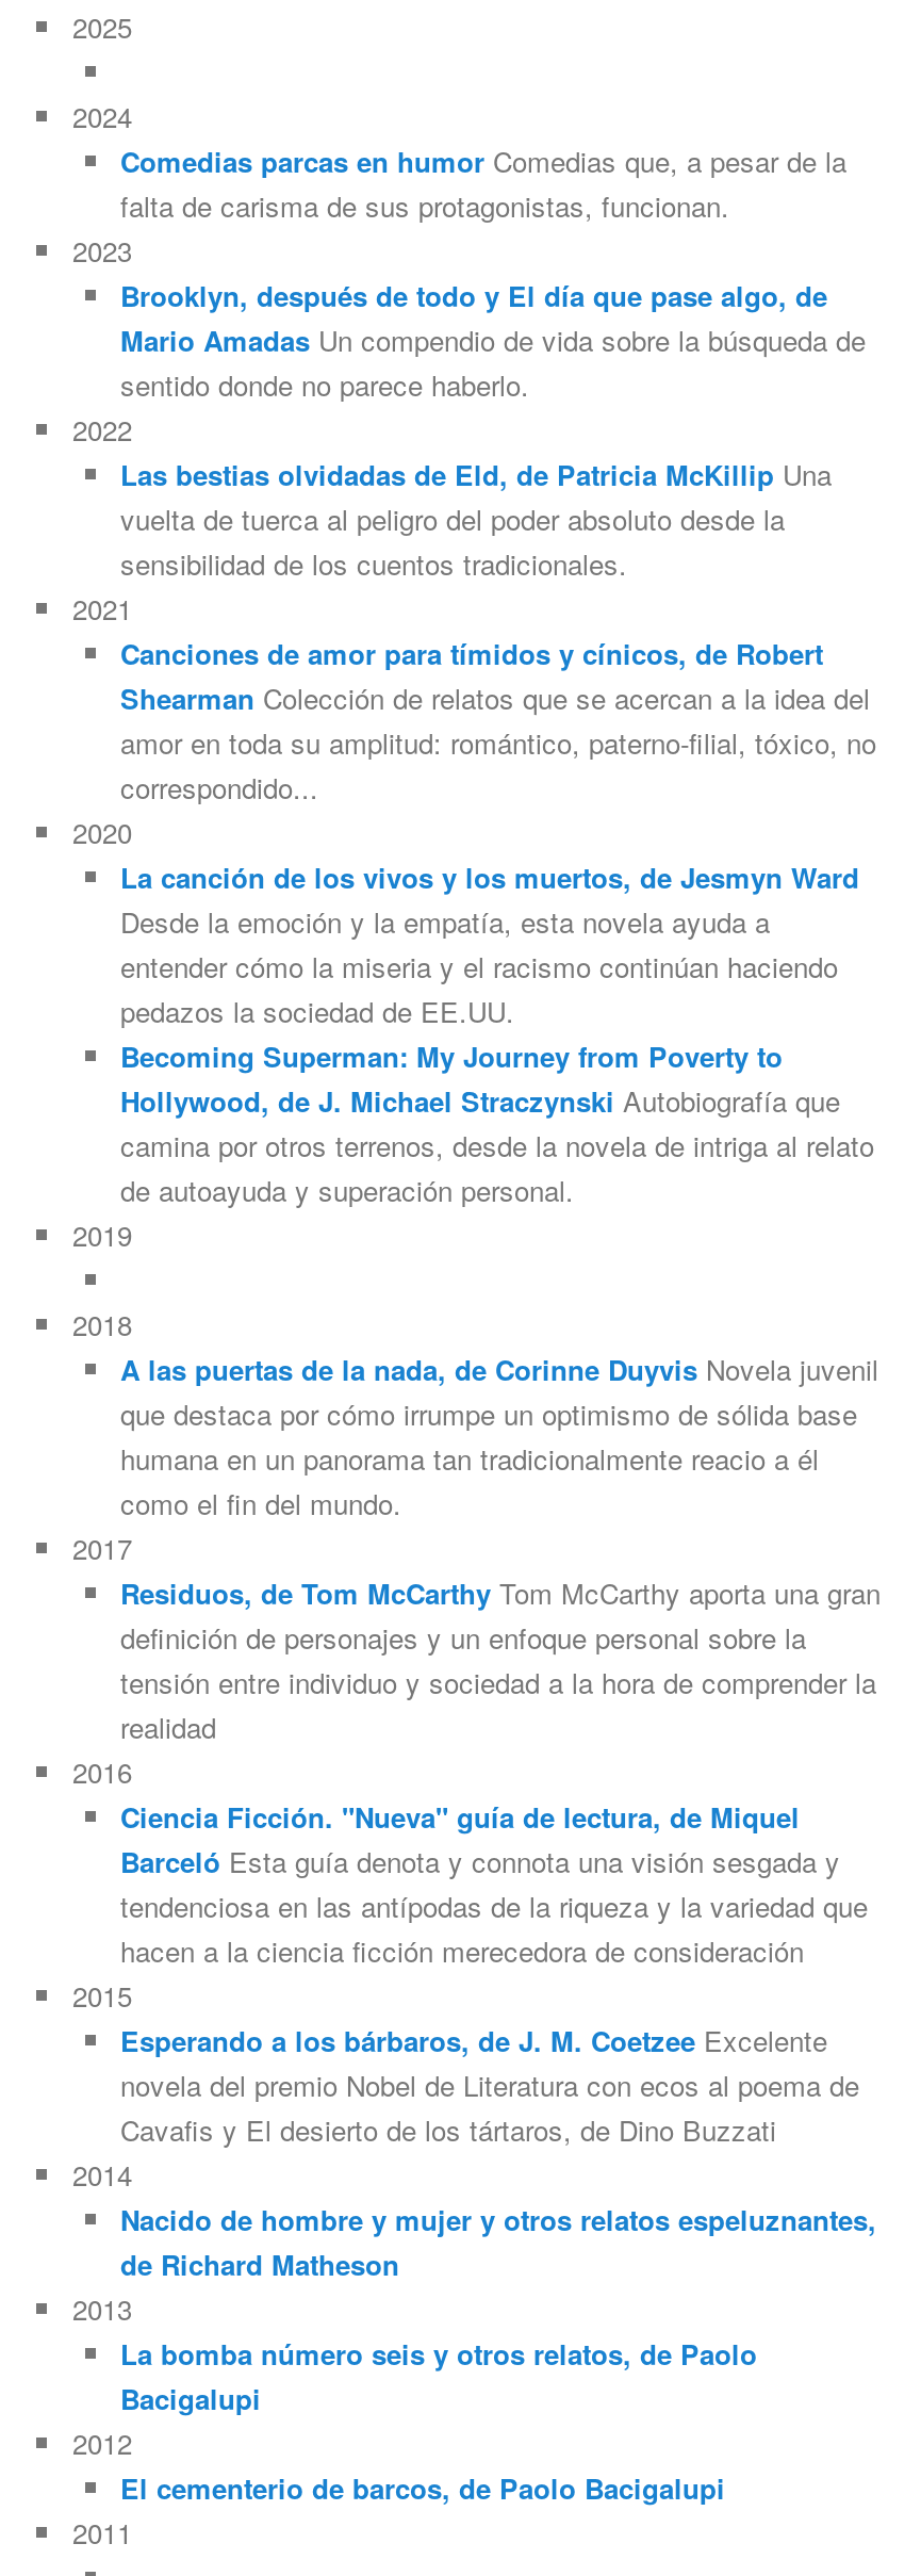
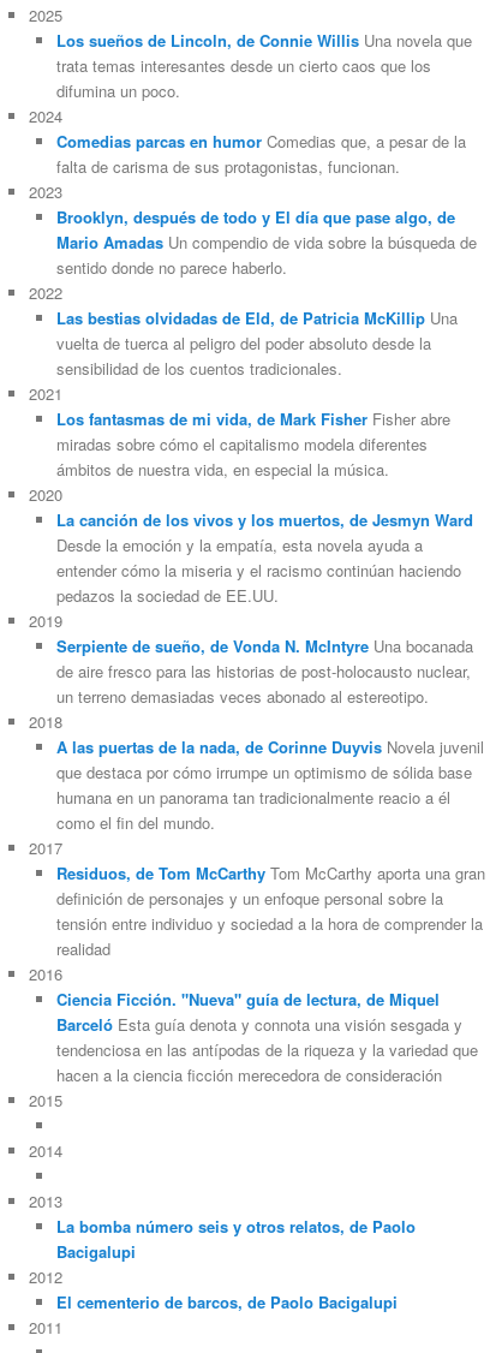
+ Los sueños de Lincoln, de Connie Willis Una novela que
+ trata temas interesantes desde un cierto caos que los
+ difumina un poco.

moved down: 2024 | Comedias parcas en humor Comedias que, a pesar de la | falta de carisma de sus protagonistas, funcionan. | ... | sensibilidad de los cuentos tradicionales. | 2021

- Canciones de amor para tímidos y cínicos, de Robert
- Shearman Colección de relatos que se acercan a la idea del
- amor en toda su amplitud: romántico, paterno-filial, tóxico, no
- correspondido...
+ Los fantasmas de mi vida, de Mark Fisher Fisher abre
+ miradas sobre cómo el capitalismo modela diferentes
+ ámbitos de nuestra vida, en especial la música.

moved down: 2020 | La canción de los vivos y los muertos, de Jesmyn Ward | Desde la emoción y la empatía, esta novela ayuda a | entender cómo la miseria y el racismo continúan haciendo | pedazos la sociedad de EE.UU.

- Becoming Superman: My Journey from Poverty to
- Hollywood, de J. Michael Straczynski Autobiografía que
- camina por otros terrenos, desde la novela de intriga al relato
- de autoayuda y superación personal.

+ Serpiente de sueño, de Vonda N. McIntyre Una bocanada
+ de aire fresco para las historias de post-holocausto nuclear,
+ un terreno demasiadas veces abonado al estereotipo.

- Esperando a los bárbaros, de J. M. Coetzee Excelente
- novela del premio Nobel de Literatura con ecos al poema de
- Cavafis y El desierto de los tártaros, de Dino Buzzati

- Nacido de hombre y mujer y otros relatos espeluznantes,
- de Richard Matheson
